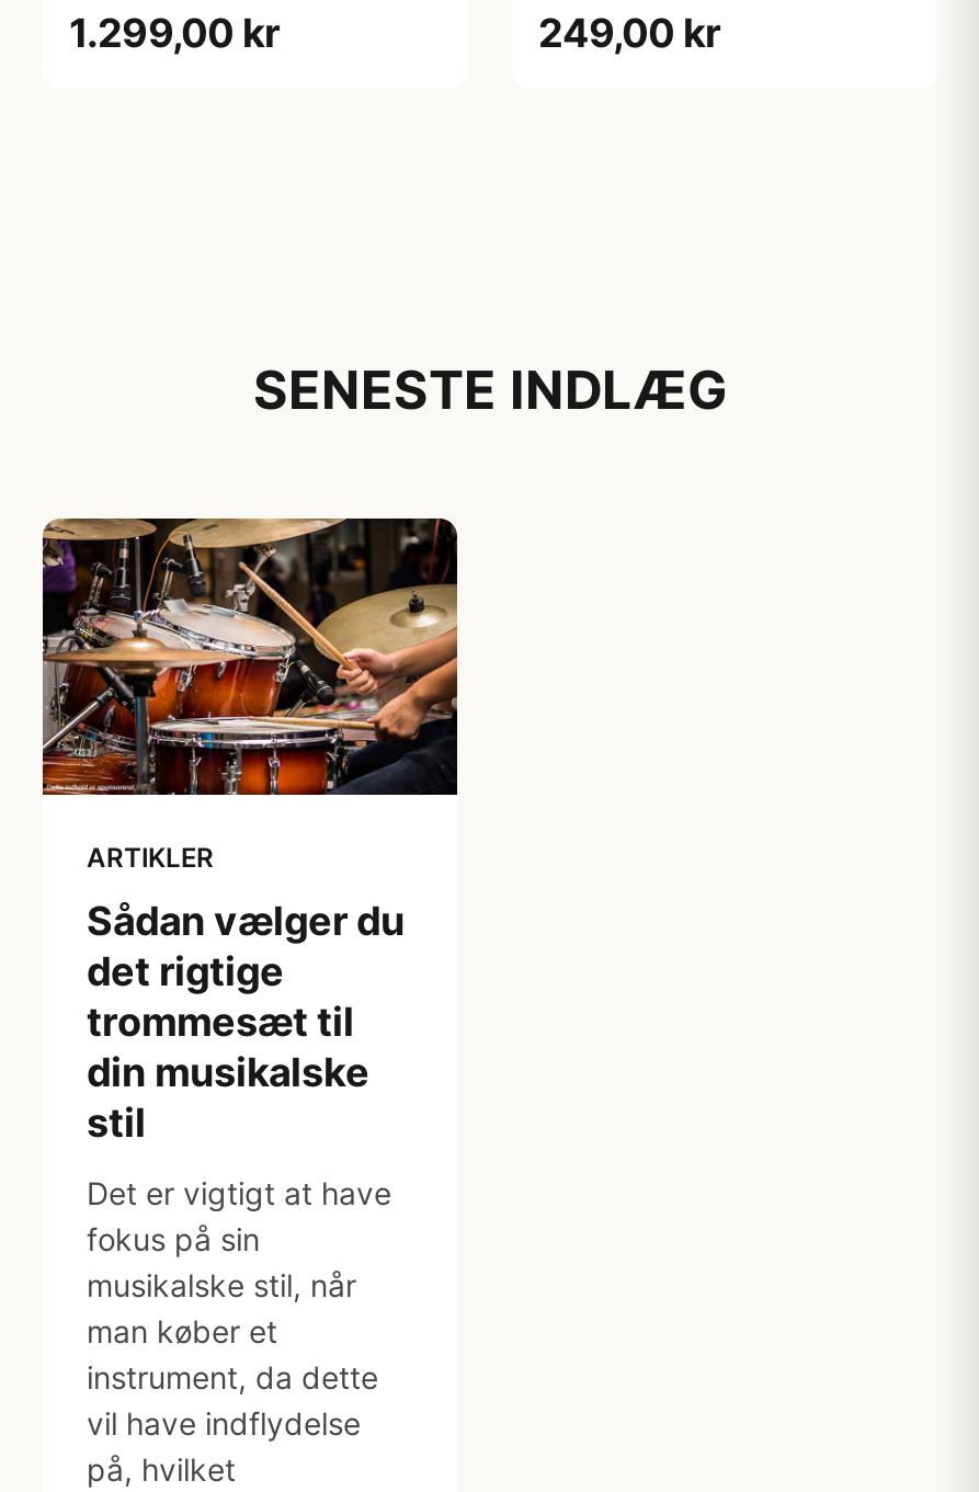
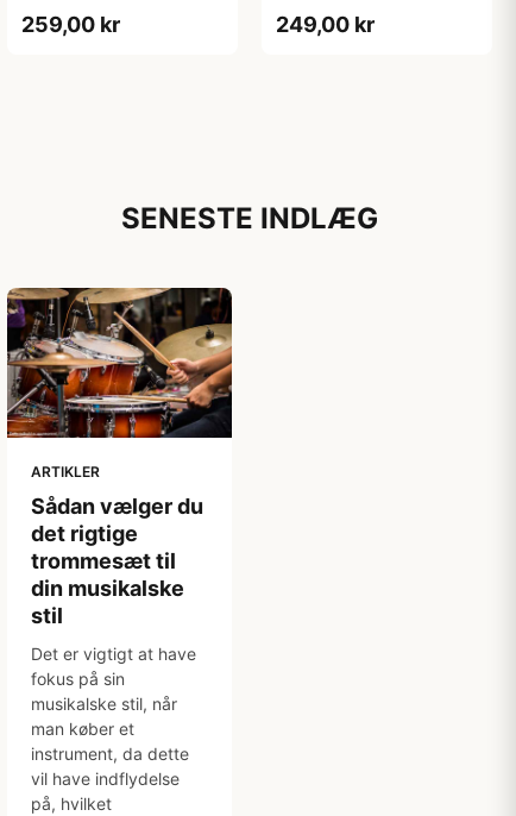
- 1.299,00 kr
+ 259,00 kr
